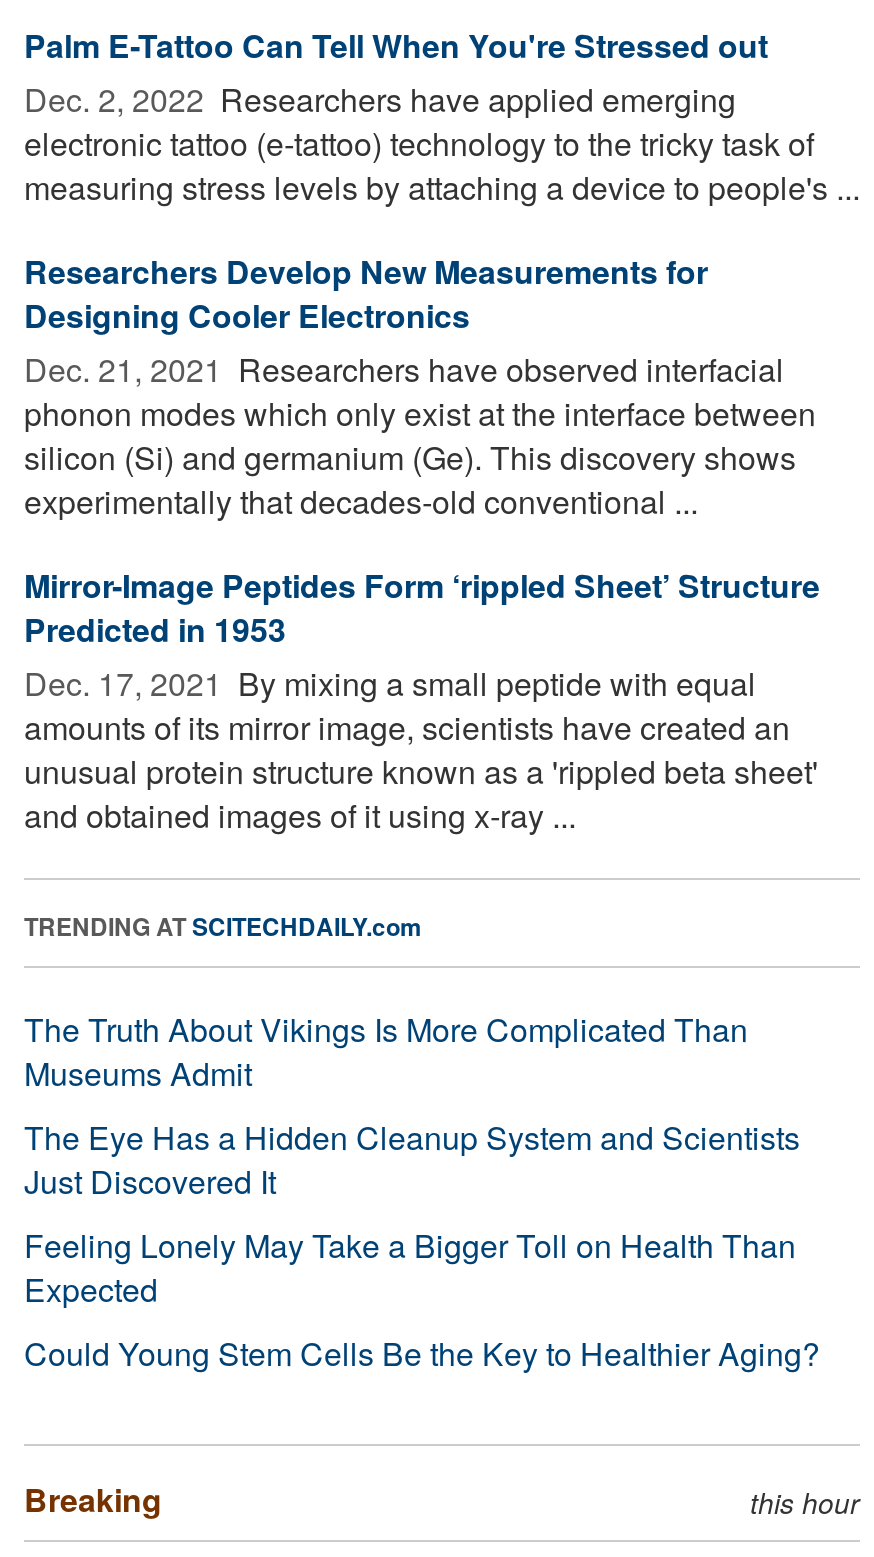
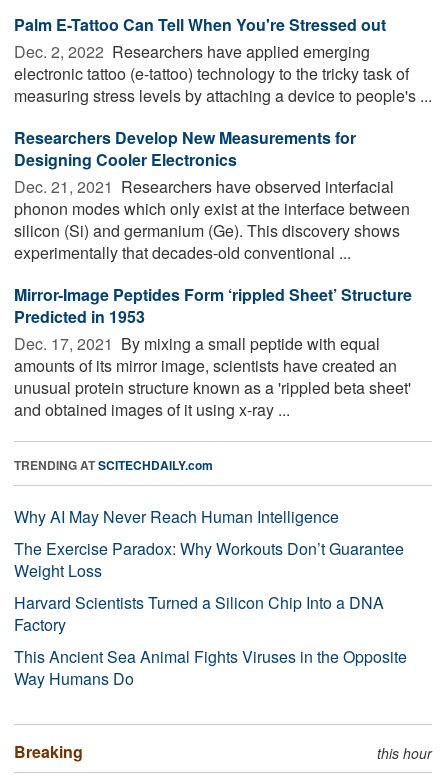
- The Truth About Vikings Is More Complicated Than
- Museums Admit
- The Eye Has a Hidden Cleanup System and Scientists
- Just Discovered It
- Feeling Lonely May Take a Bigger Toll on Health Than
- Expected
- Could Young Stem Cells Be the Key to Healthier Aging?
+ Why AI May Never Reach Human Intelligence
+ The Exercise Paradox: Why Workouts Don’t Guarantee
+ Weight Loss
+ Harvard Scientists Turned a Silicon Chip Into a DNA
+ Factory
+ This Ancient Sea Animal Fights Viruses in the Opposite
+ Way Humans Do
